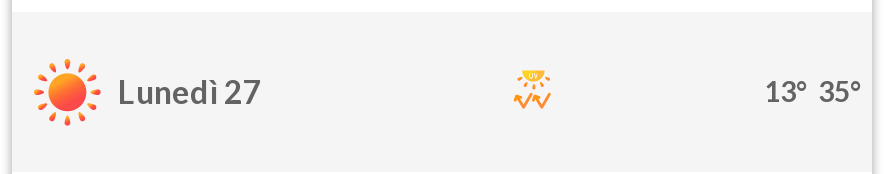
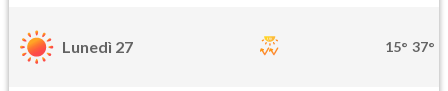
- 13° 35°
+ 15° 37°
